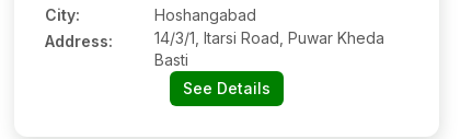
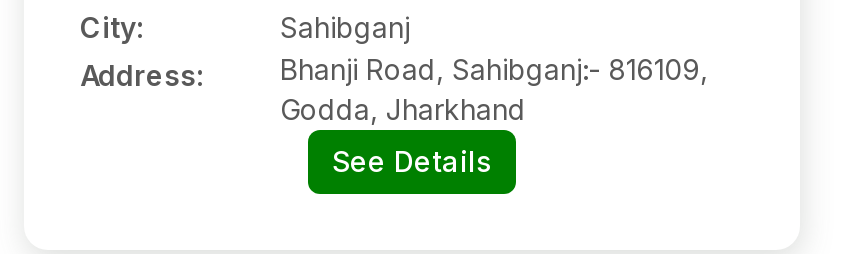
- Hoshangabad
+ Sahibganj

- 14/3/1, Itarsi Road, Puwar Kheda
- Basti
+ Bhanji Road, Sahibganj:- 816109,
+ Godda, Jharkhand
